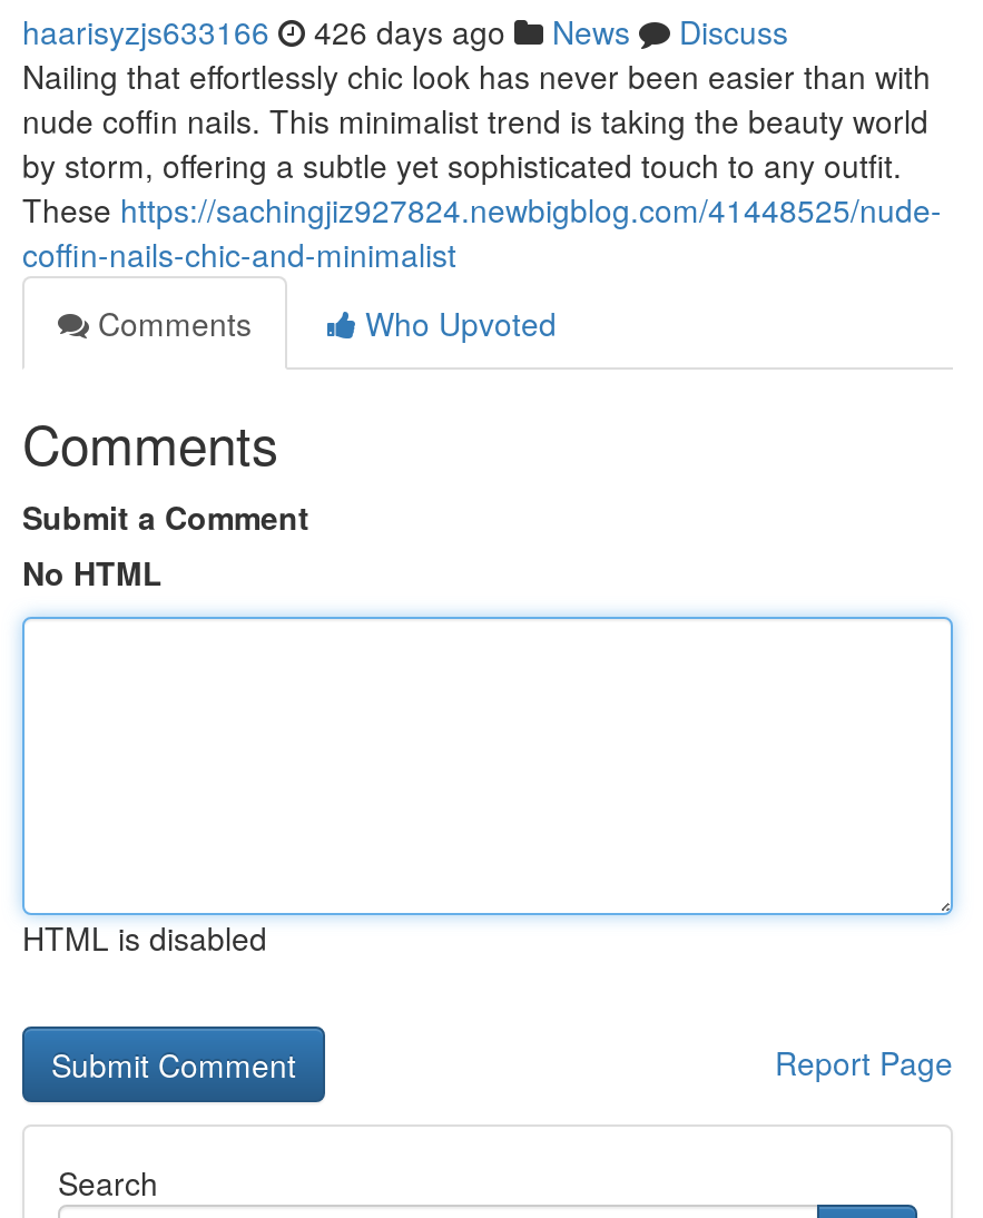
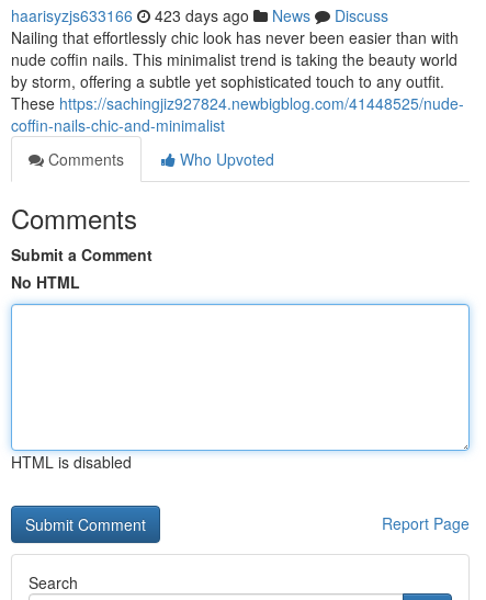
- haarisyzjs633166 426 days ago News Discuss
+ haarisyzjs633166 423 days ago News Discuss
